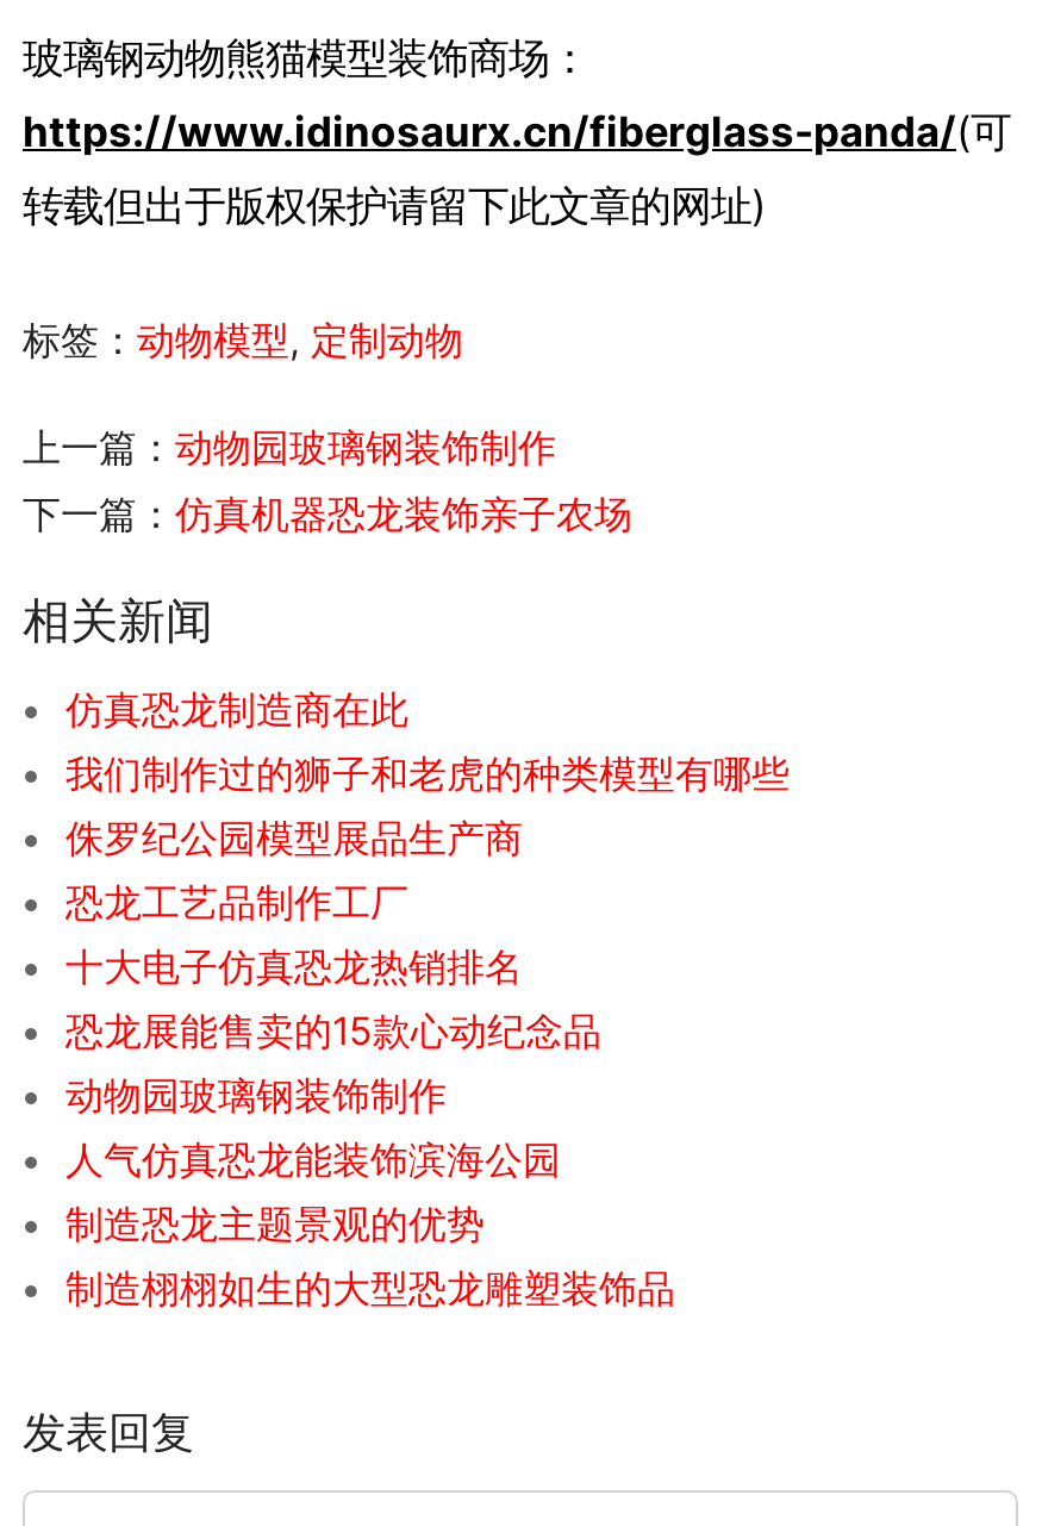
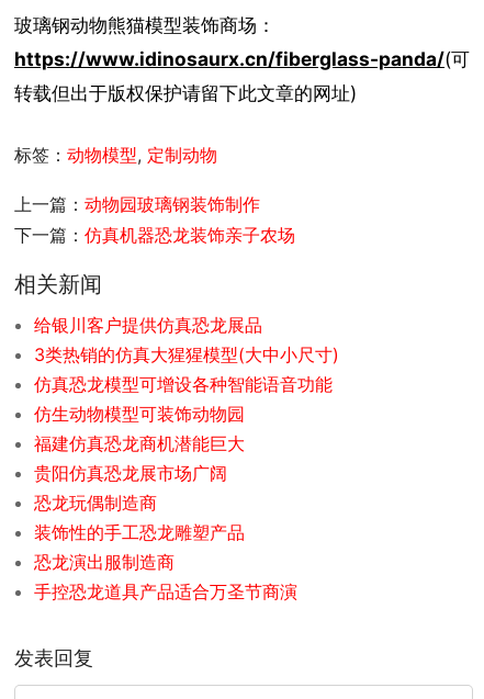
- 仿真恐龙制造商在此
- 我们制作过的狮子和老虎的种类模型有哪些
- 侏罗纪公园模型展品生产商
- 恐龙工艺品制作工厂
- 十大电子仿真恐龙热销排名
- 恐龙展能售卖的15款心动纪念品
- 动物园玻璃钢装饰制作
- 人气仿真恐龙能装饰滨海公园
- 制造恐龙主题景观的优势
- 制造栩栩如生的大型恐龙雕塑装饰品
+ 给银川客户提供仿真恐龙展品
+ 3类热销的仿真大猩猩模型(大中小尺寸)
+ 仿真恐龙模型可增设各种智能语音功能
+ 仿生动物模型可装饰动物园
+ 福建仿真恐龙商机潜能巨大
+ 贵阳仿真恐龙展市场广阔
+ 恐龙玩偶制造商
+ 装饰性的手工恐龙雕塑产品
+ 恐龙演出服制造商
+ 手控恐龙道具产品适合万圣节商演
